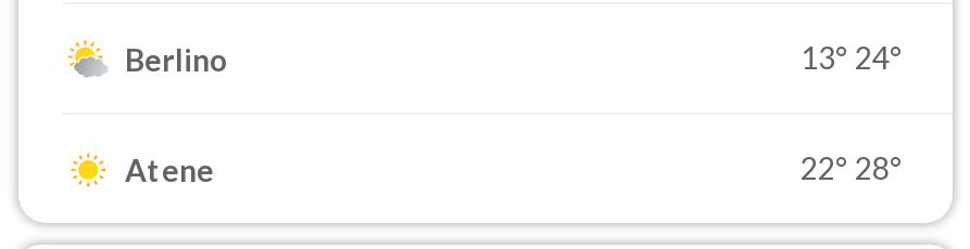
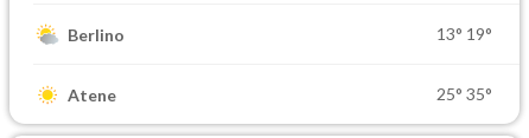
- 13° 24°
+ 13° 19°

- 22° 28°
+ 25° 35°
